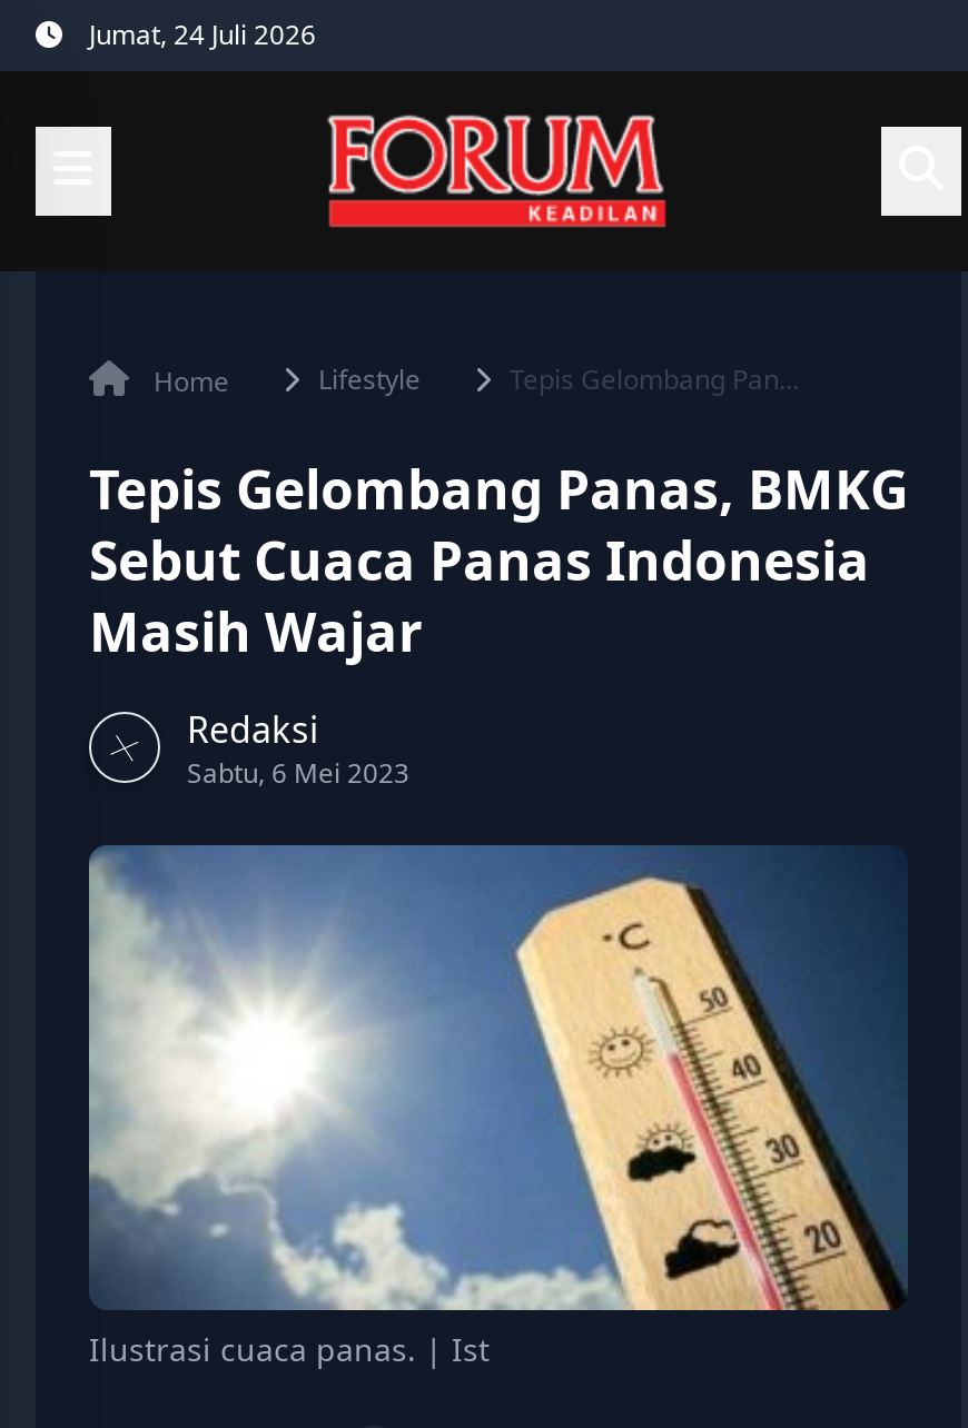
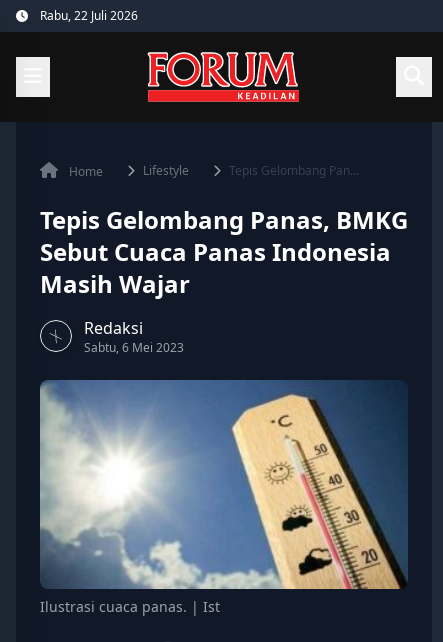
- Jumat, 24 Juli 2026
+ Rabu, 22 Juli 2026
